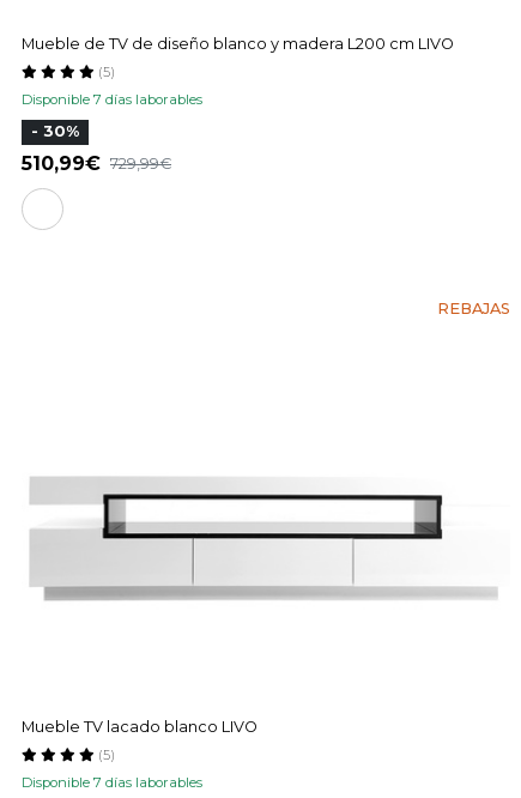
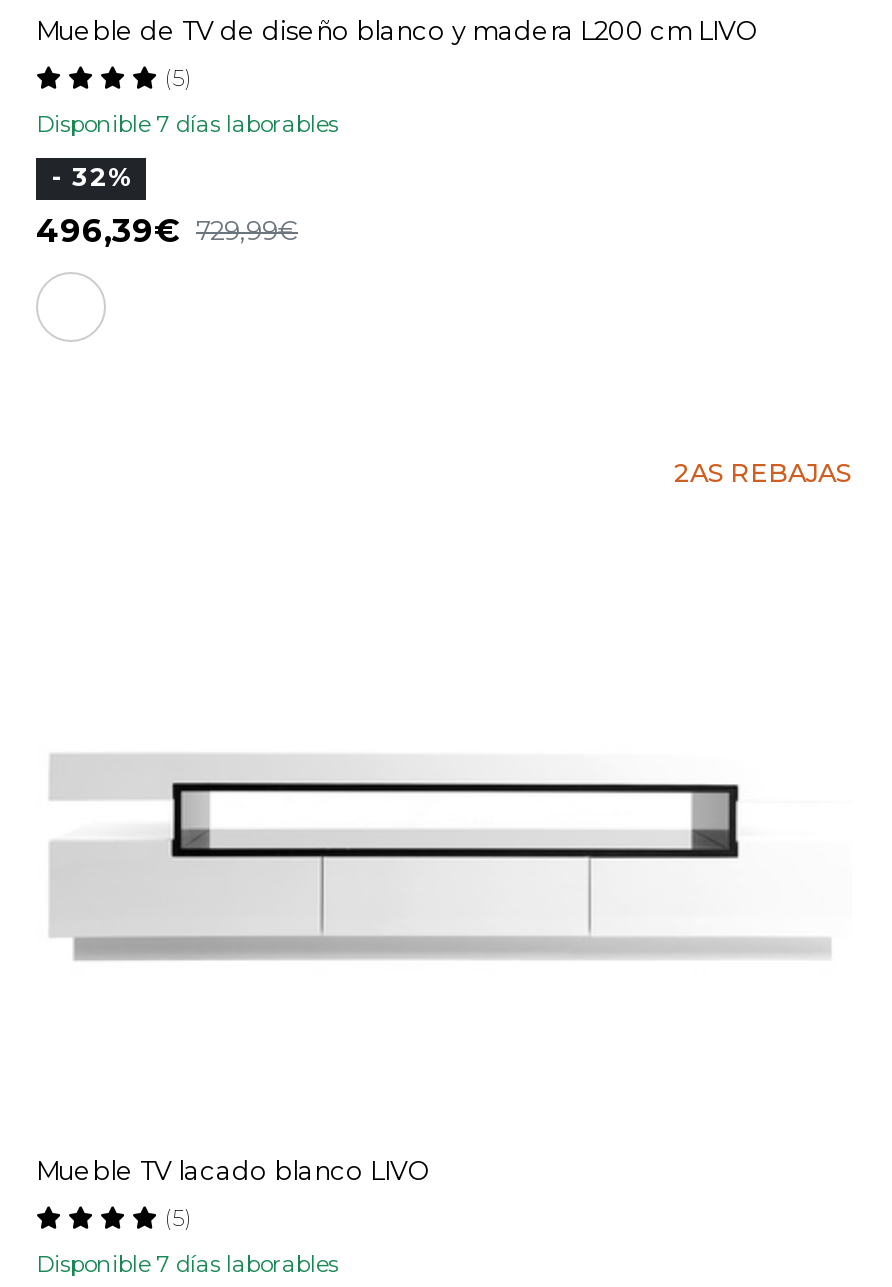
- - 30%
+ - 32%

- 510,99 729,99
+ 496,39 729,99

- REBAJAS
+ 2AS REBAJAS
